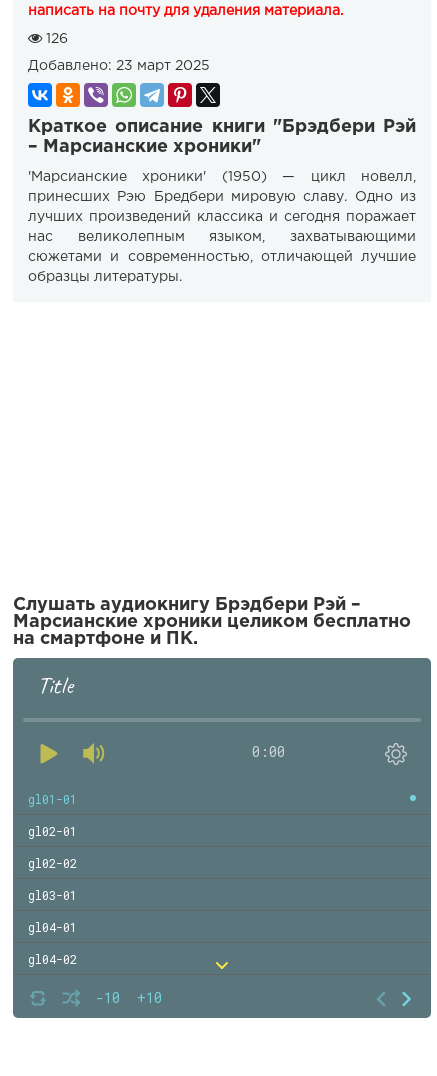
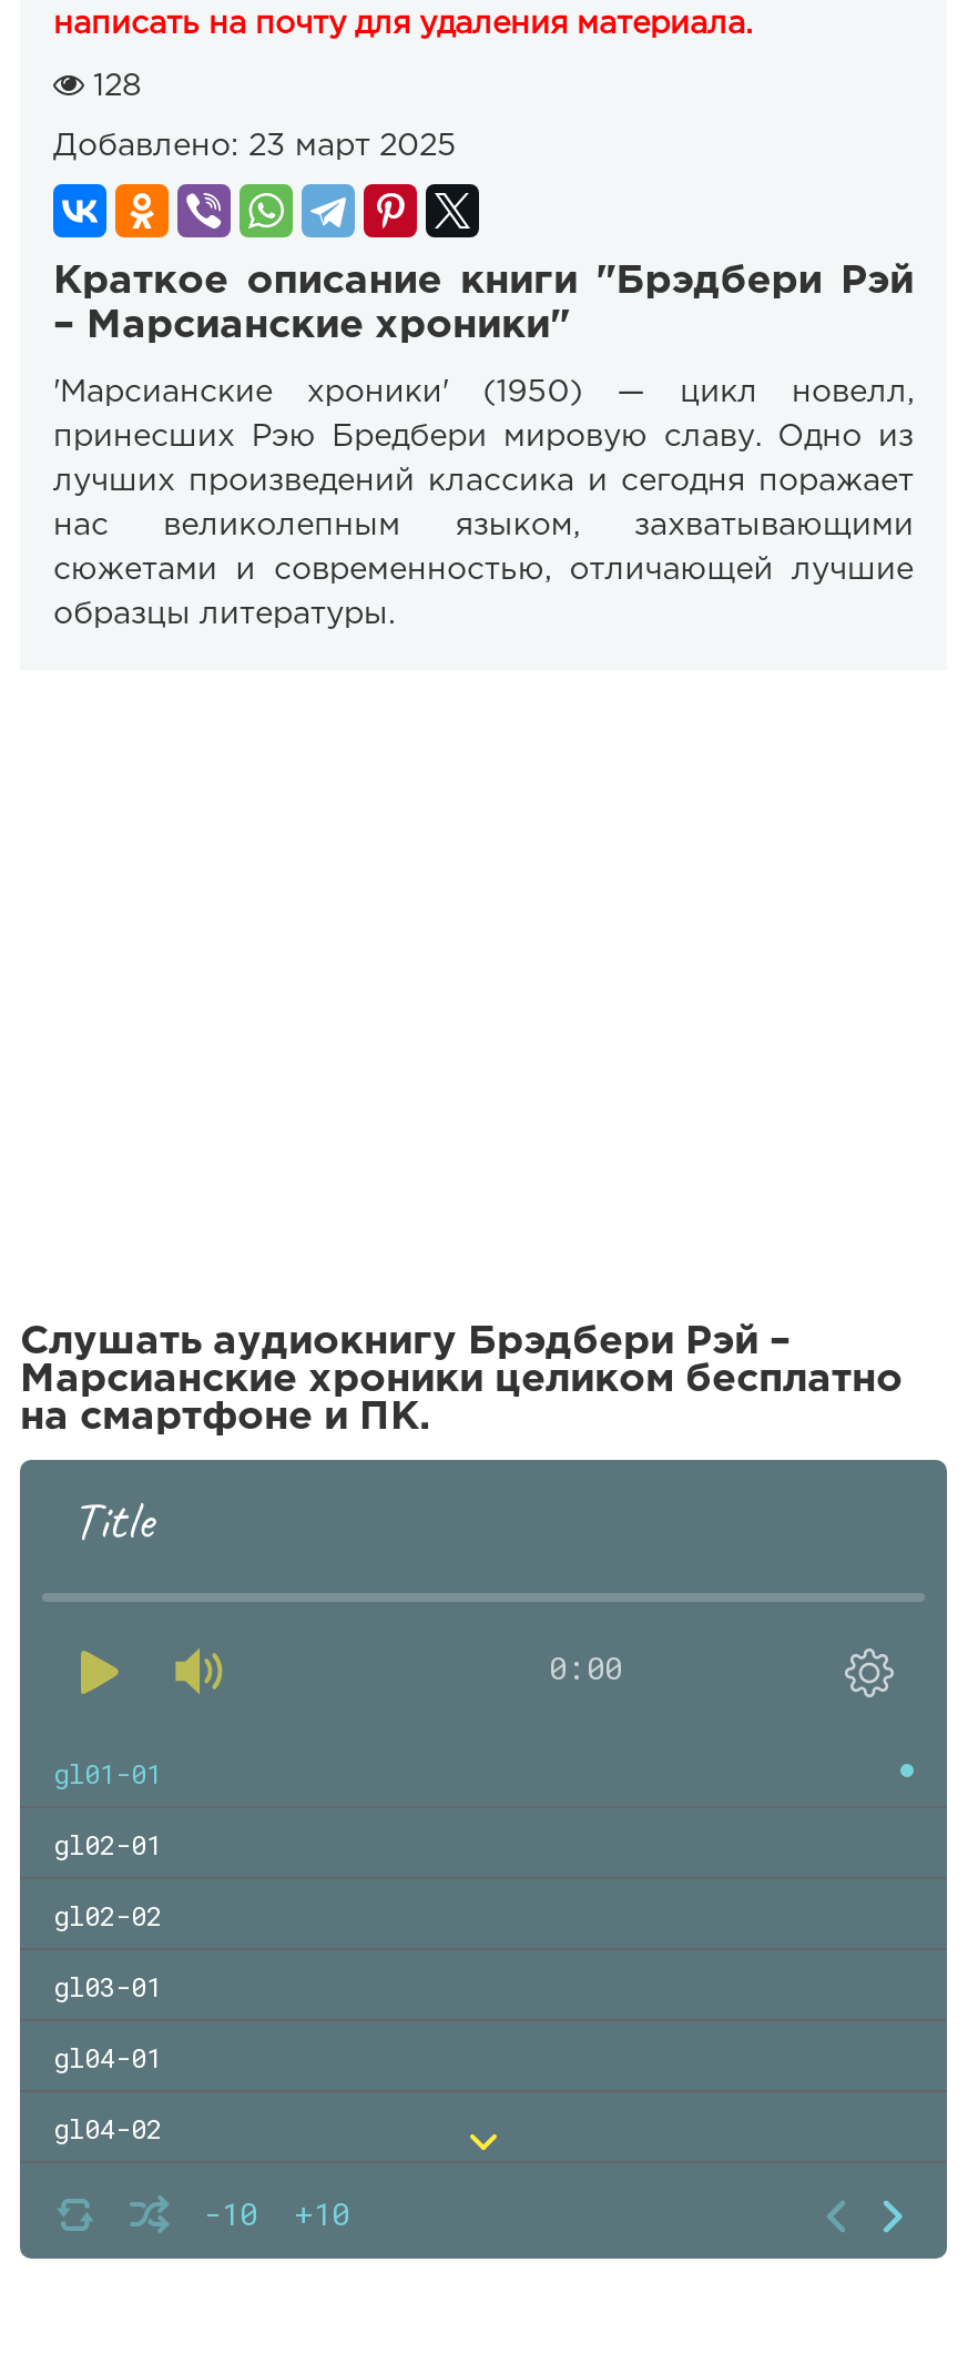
- 126
+ 128
